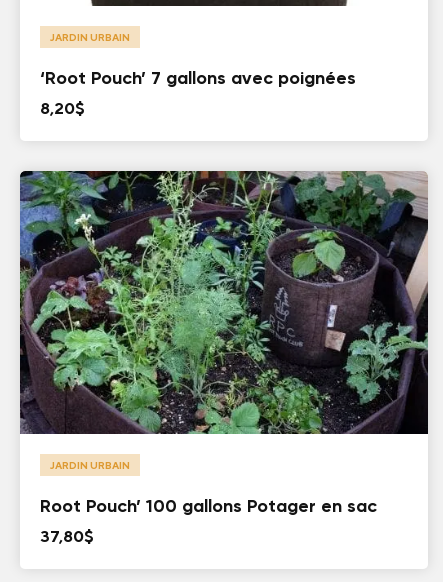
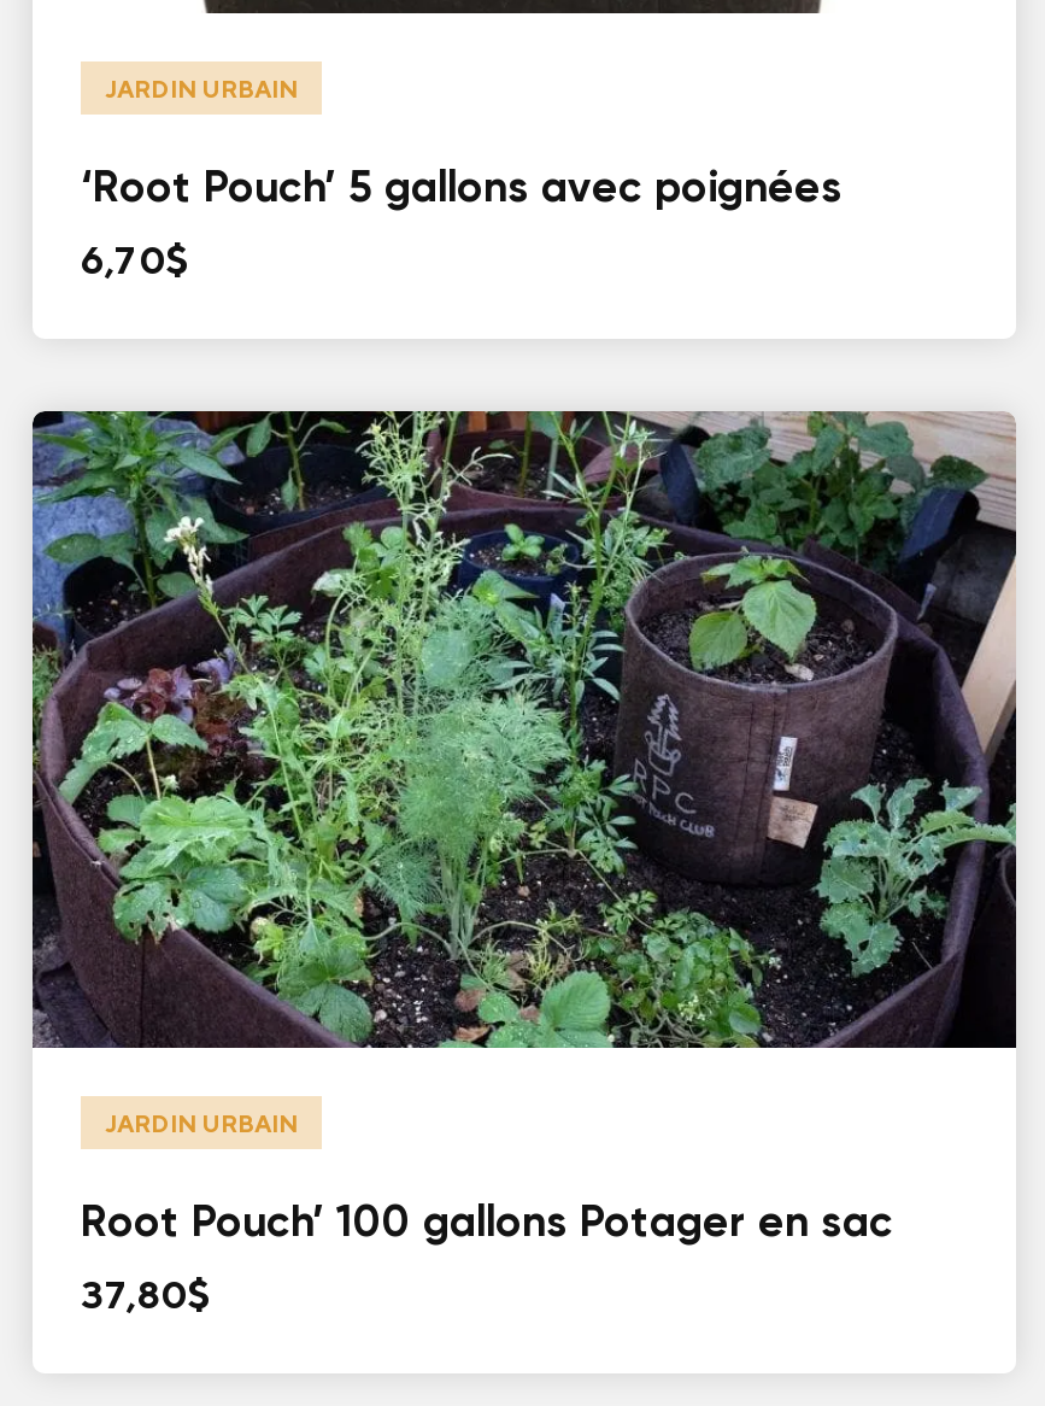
- ‘Root Pouch’ 7 gallons avec poignées
+ ‘Root Pouch’ 5 gallons avec poignées

- 8,20$
+ 6,70$
